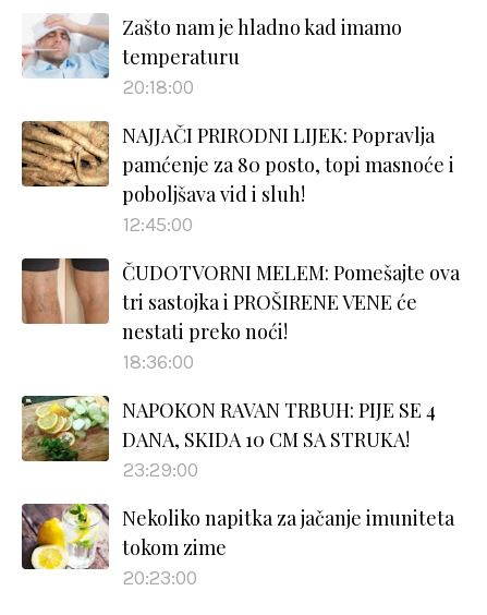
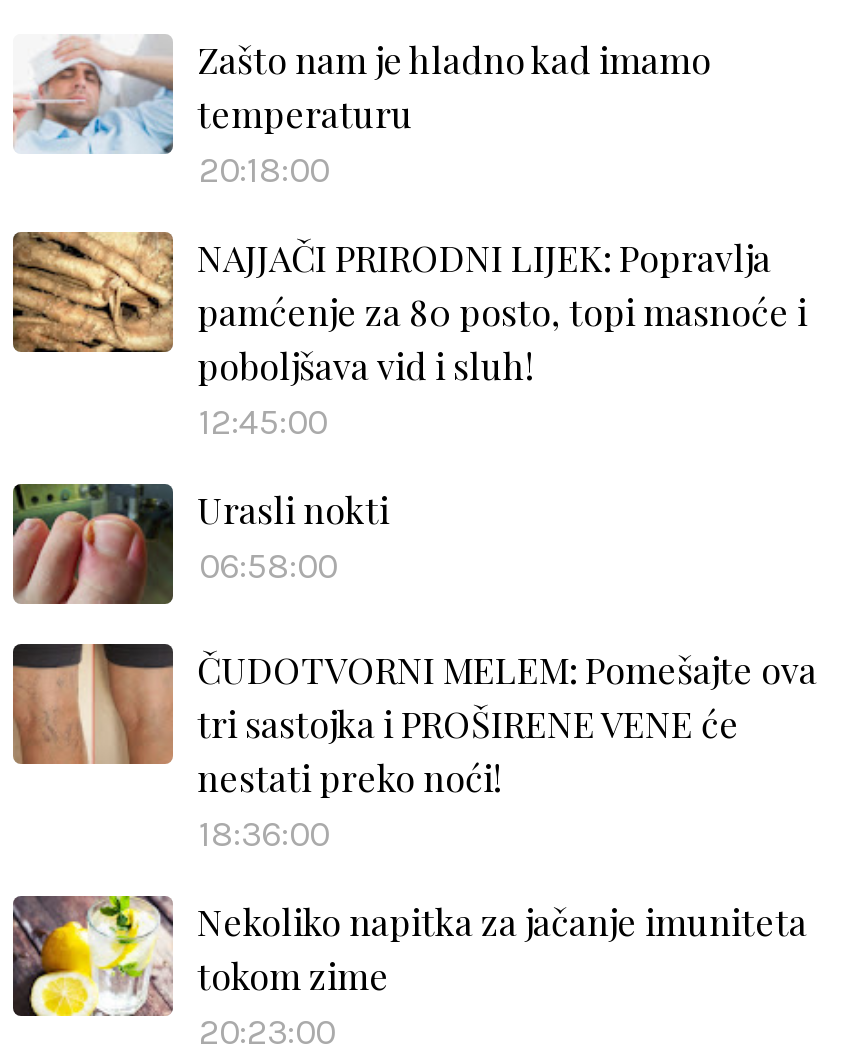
+ [image]
+ Urasli nokti
+ 06:58:00

moved down: [image] | ČUDOTVORNI MELEM: Pomešajte ova | tri sastojka i PROŠIRENE VENE će | nestati preko noći! | 18:36:00

- [image]
- NAPOKON RAVAN TRBUH: PIJE SE 4
- DANA, SKIDA 10 CM SA STRUKA!
- 23:29:00
